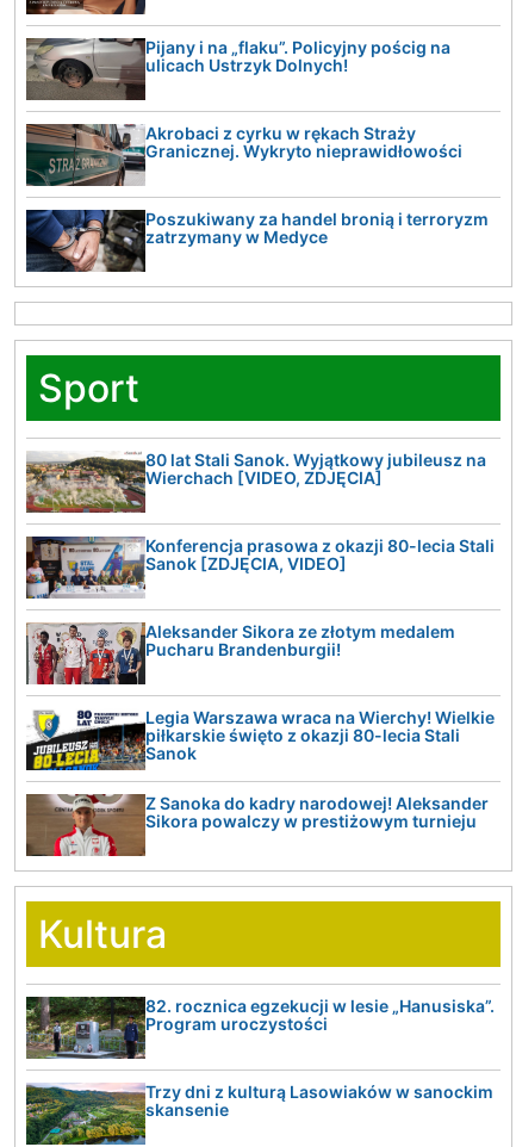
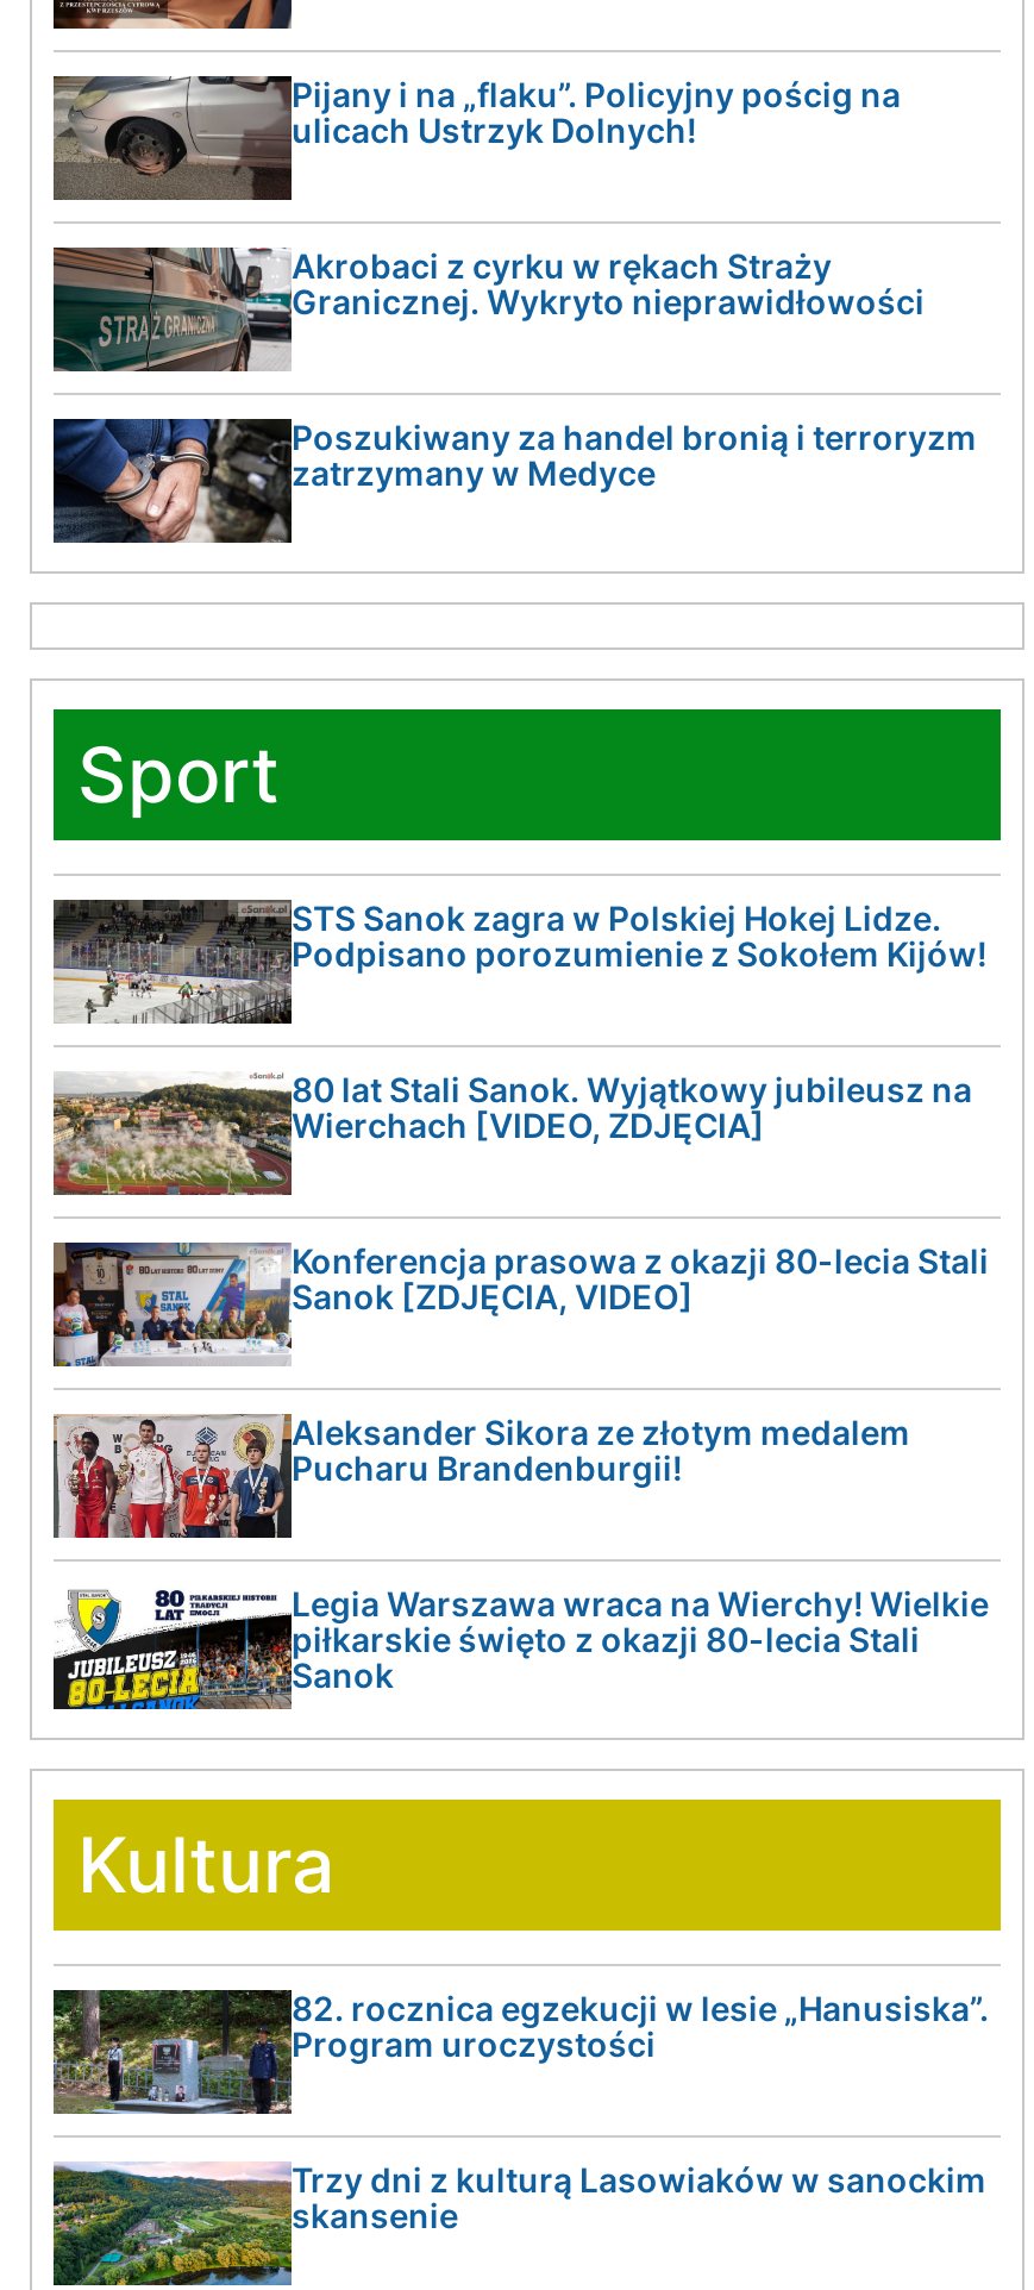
+ [image]
+ STS Sanok zagra w Polskiej Hokej Lidze.
+ Podpisano porozumienie z Sokołem Kijów!

moved down: [image] | 80 lat Stali Sanok. Wyjątkowy jubileusz na | Wierchach [VIDEO, ZDJĘCIA] | ... | piłkarskie święto z okazji 80-lecia Stali | Sanok

- [image]
- Z Sanoka do kadry narodowej! Aleksander
- Sikora powalczy w prestiżowym turnieju
